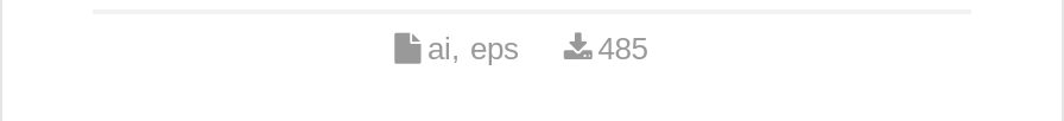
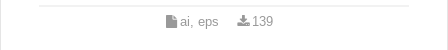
- 485
+ 139
